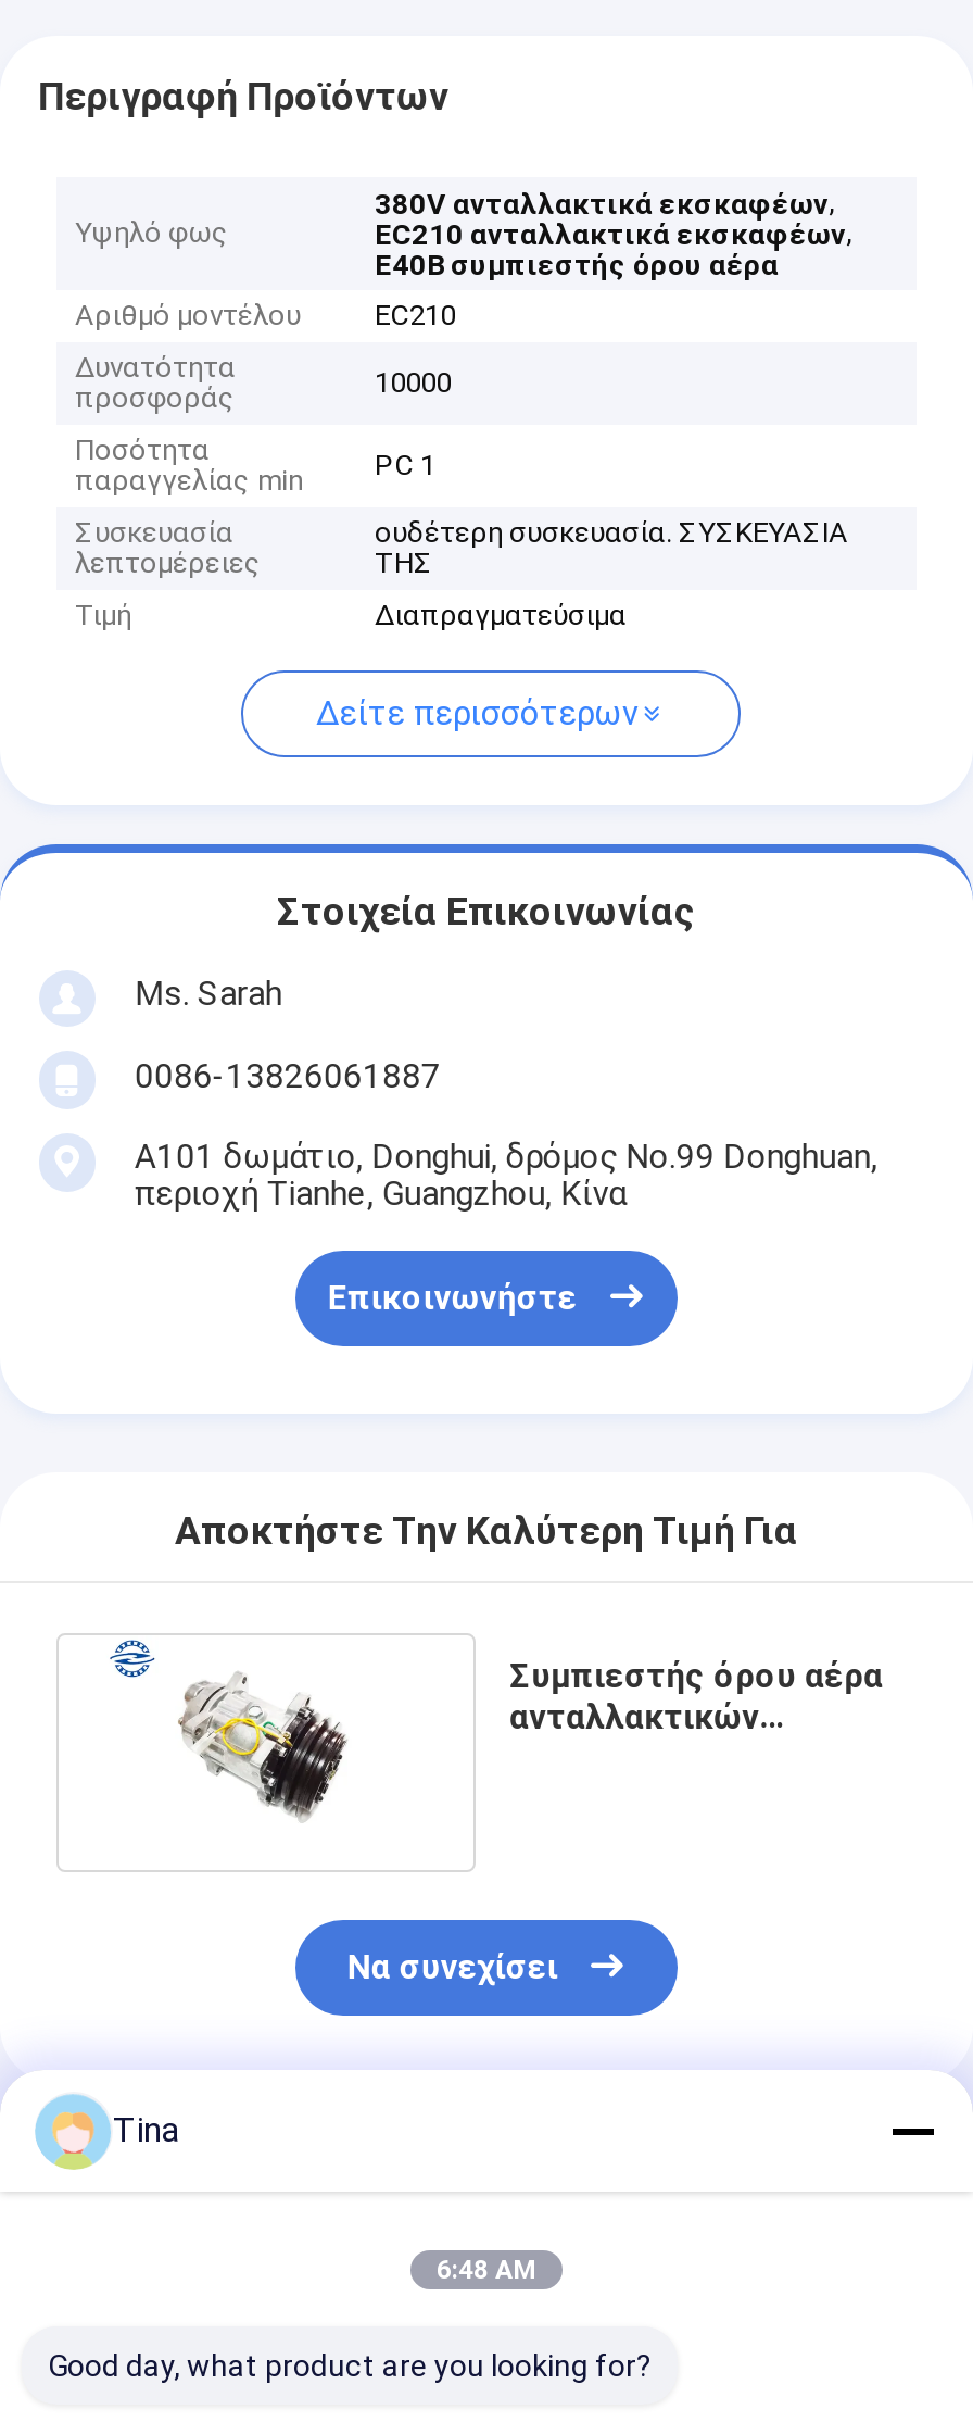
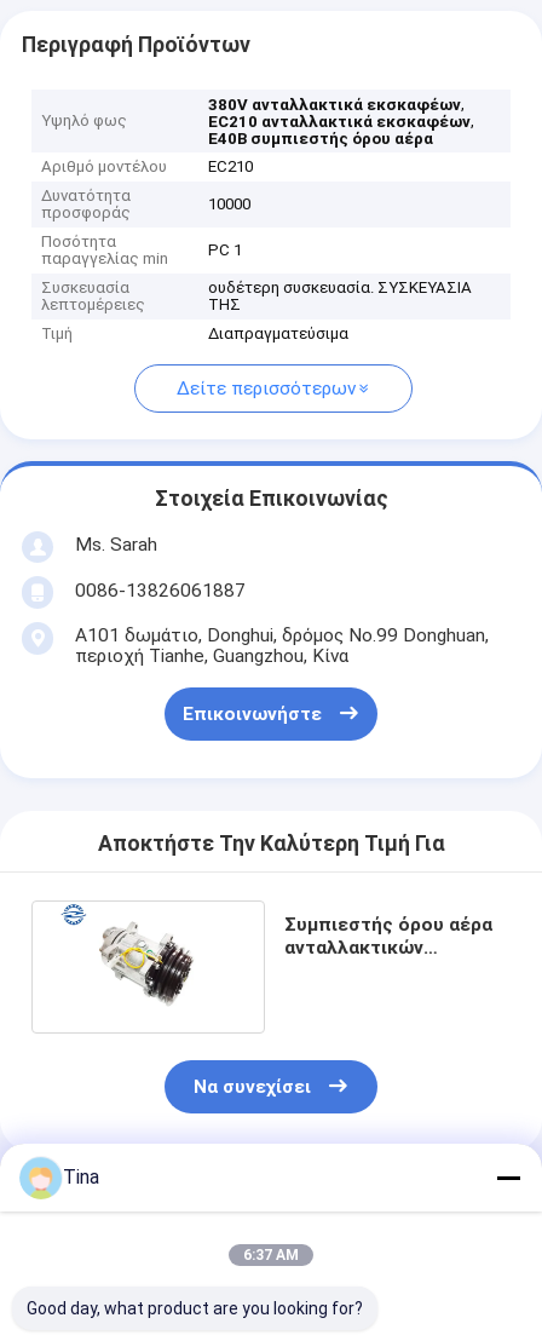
- 6:48 AM
+ 6:37 AM
